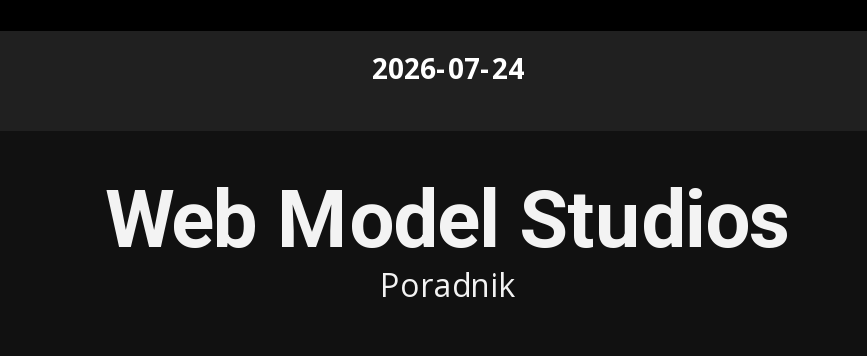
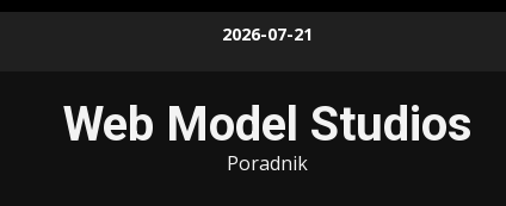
- 2026-07-24
+ 2026-07-21
